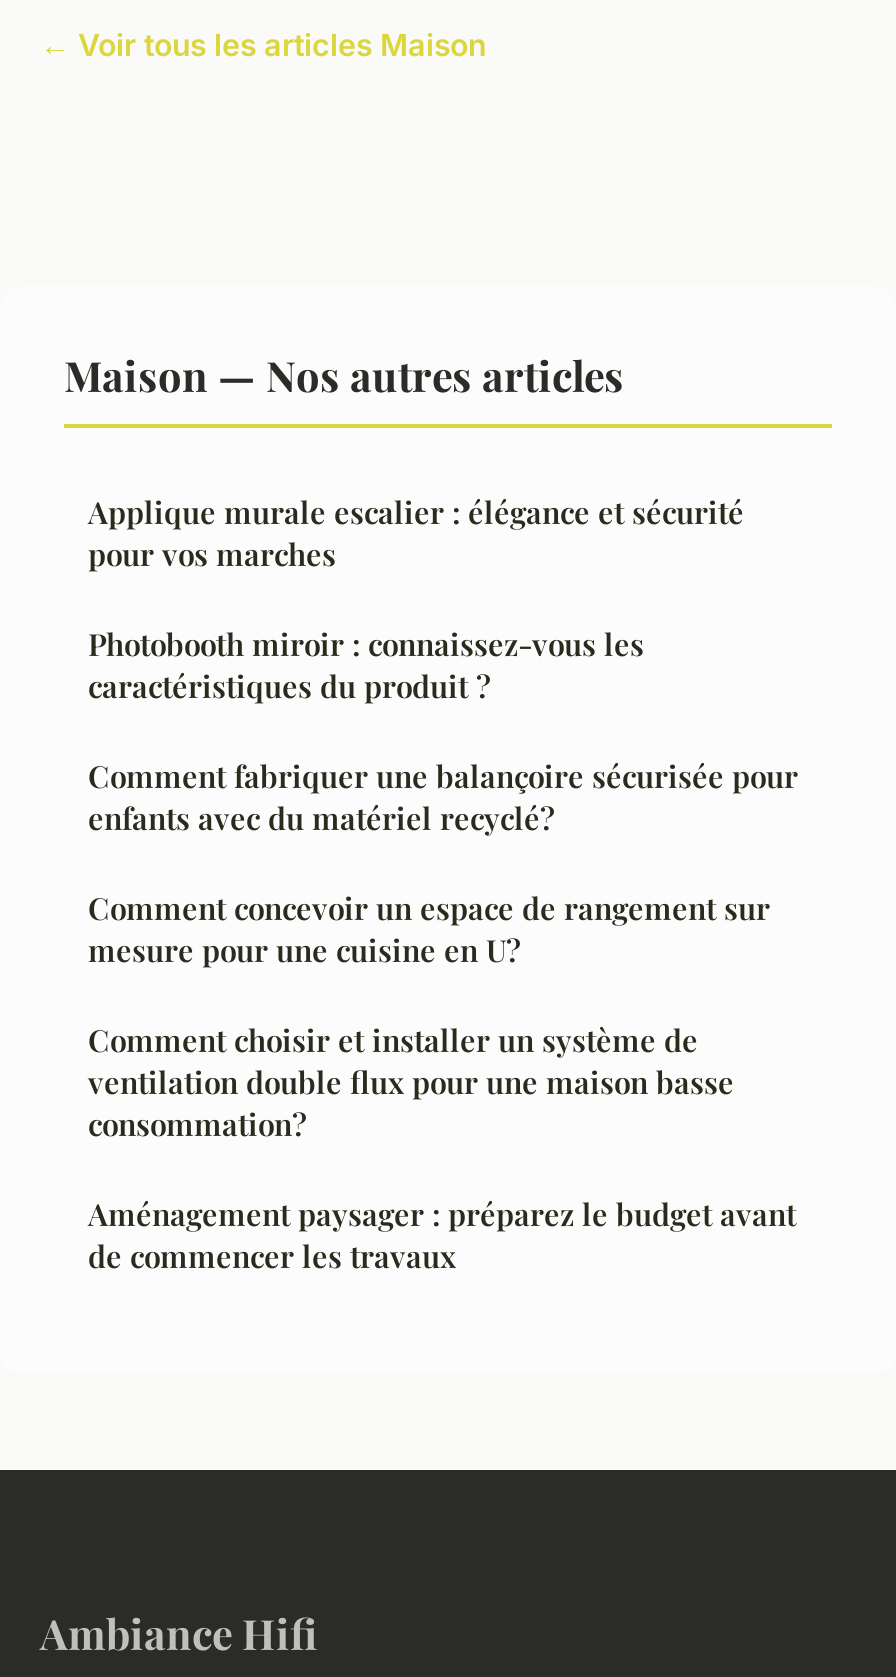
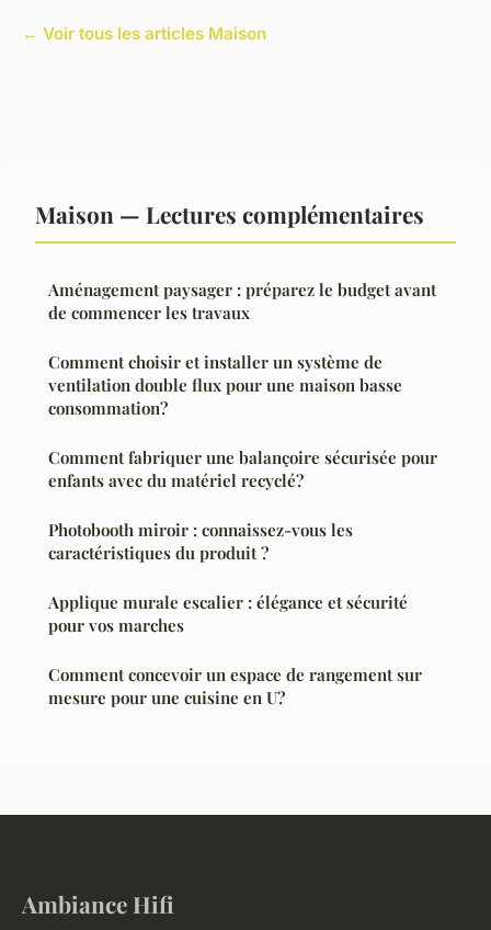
- Maison — Nos autres articles
+ Maison — Lectures complémentaires

moved down: Comment fabriquer une balançoire sécurisée pour | enfants avec du matériel recyclé? | Photobooth miroir : connaissez-vous les | caractéristiques du produit ? | Applique murale escalier : élégance et sécurité | pour vos marches | Comment concevoir un espace de rangement sur | mesure pour une cuisine en U?

moved up: Comment choisir et installer un système de | ventilation double flux pour une maison basse | consommation?

moved up: Aménagement paysager : préparez le budget avant | de commencer les travaux
